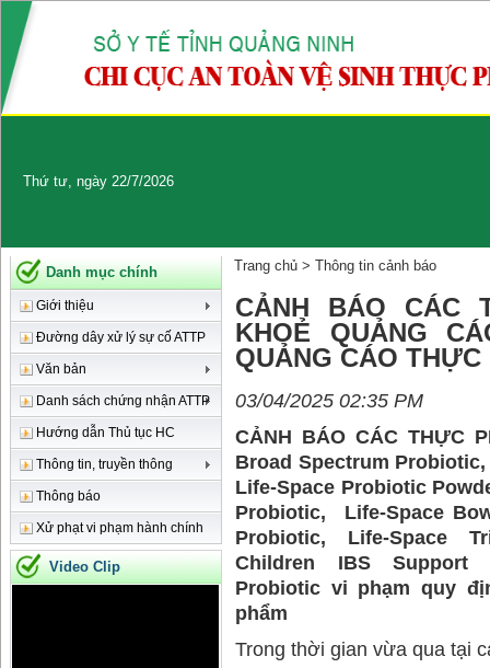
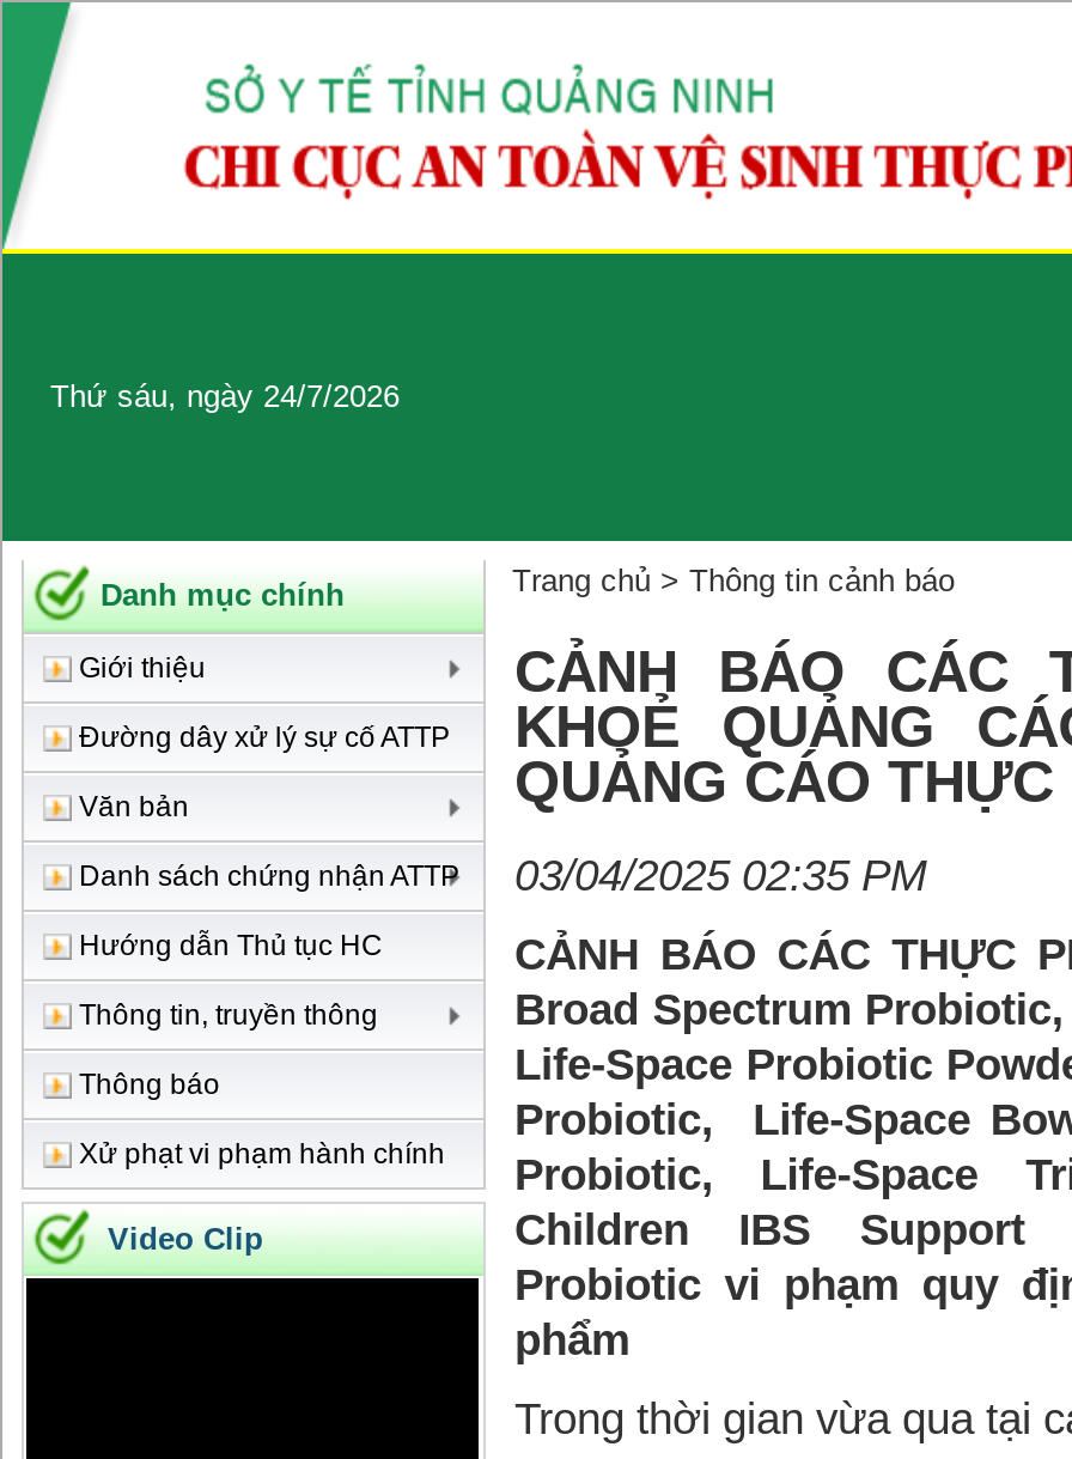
- Thứ tư, ngày 22/7/2026
+ Thứ sáu, ngày 24/7/2026
